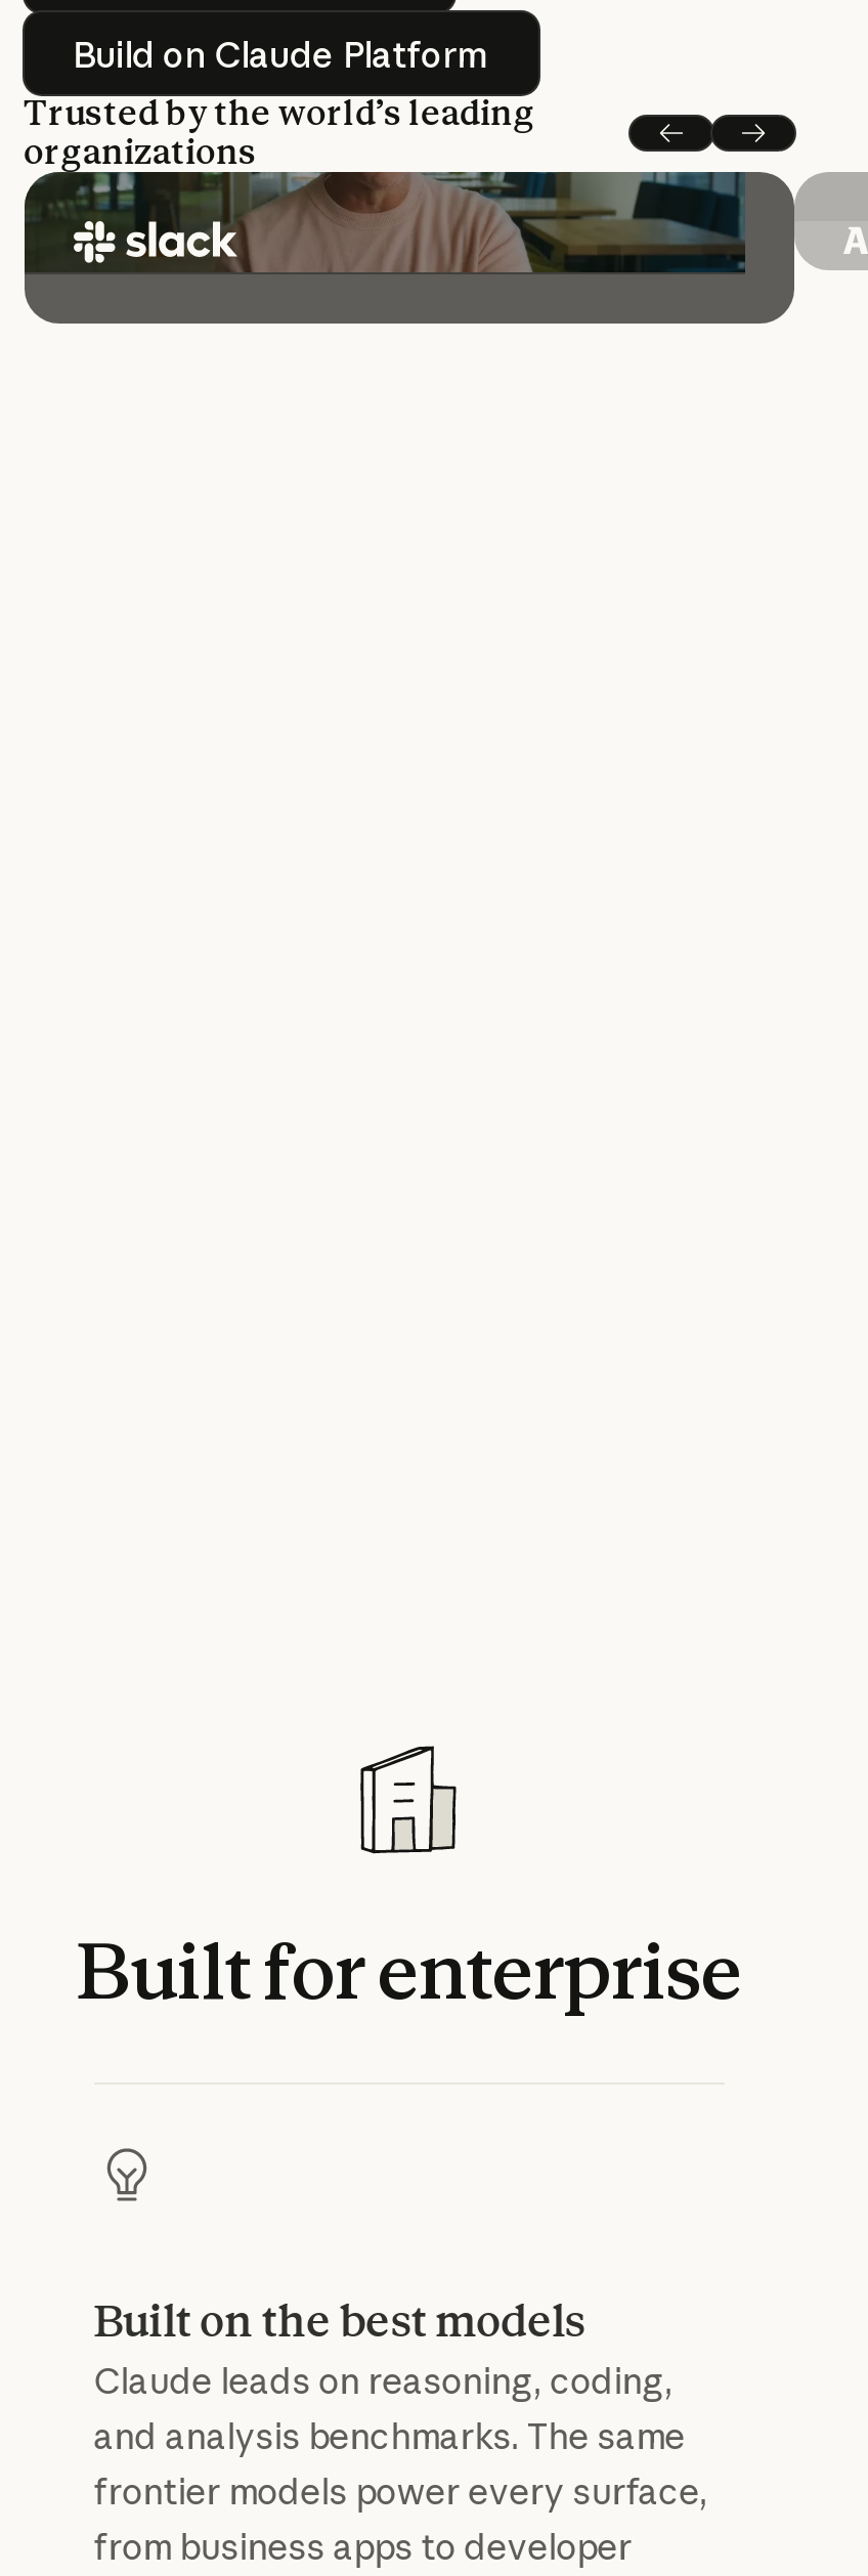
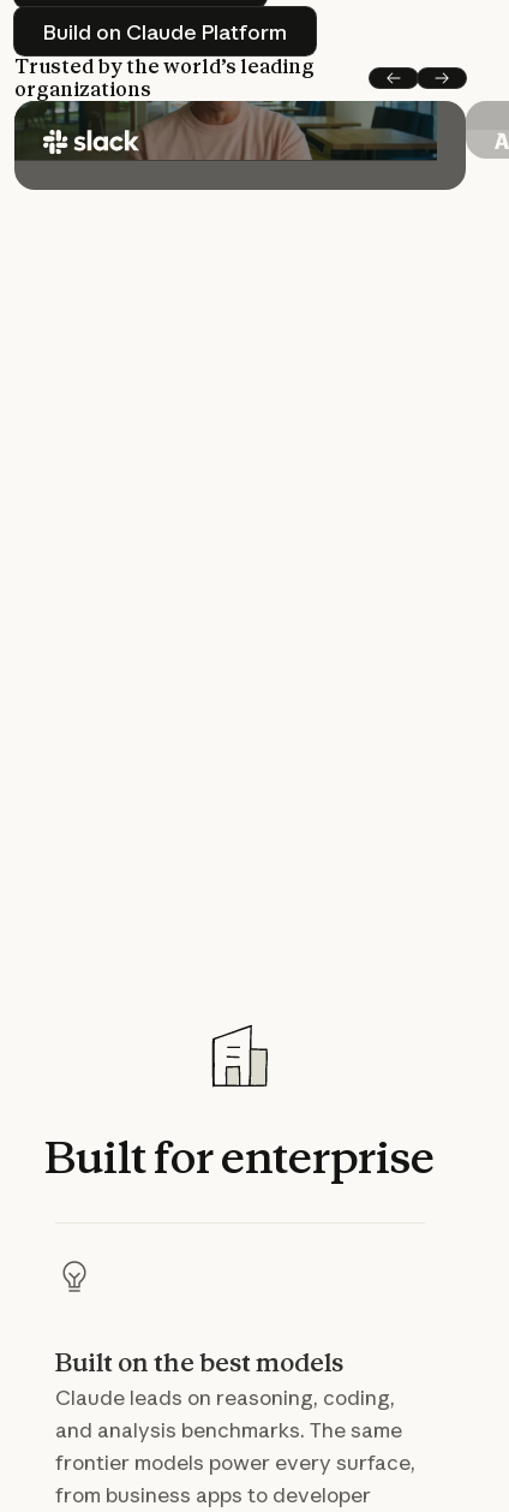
- [image]
+ [image]
